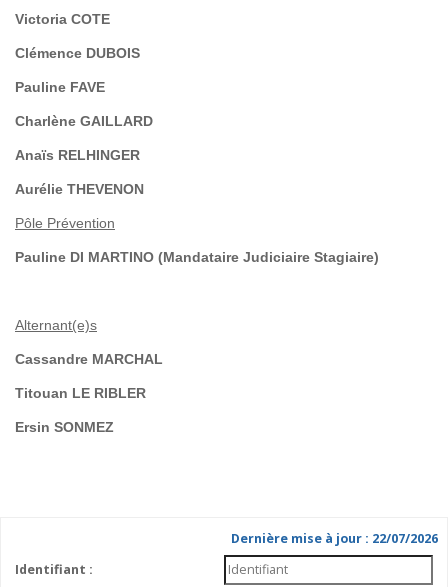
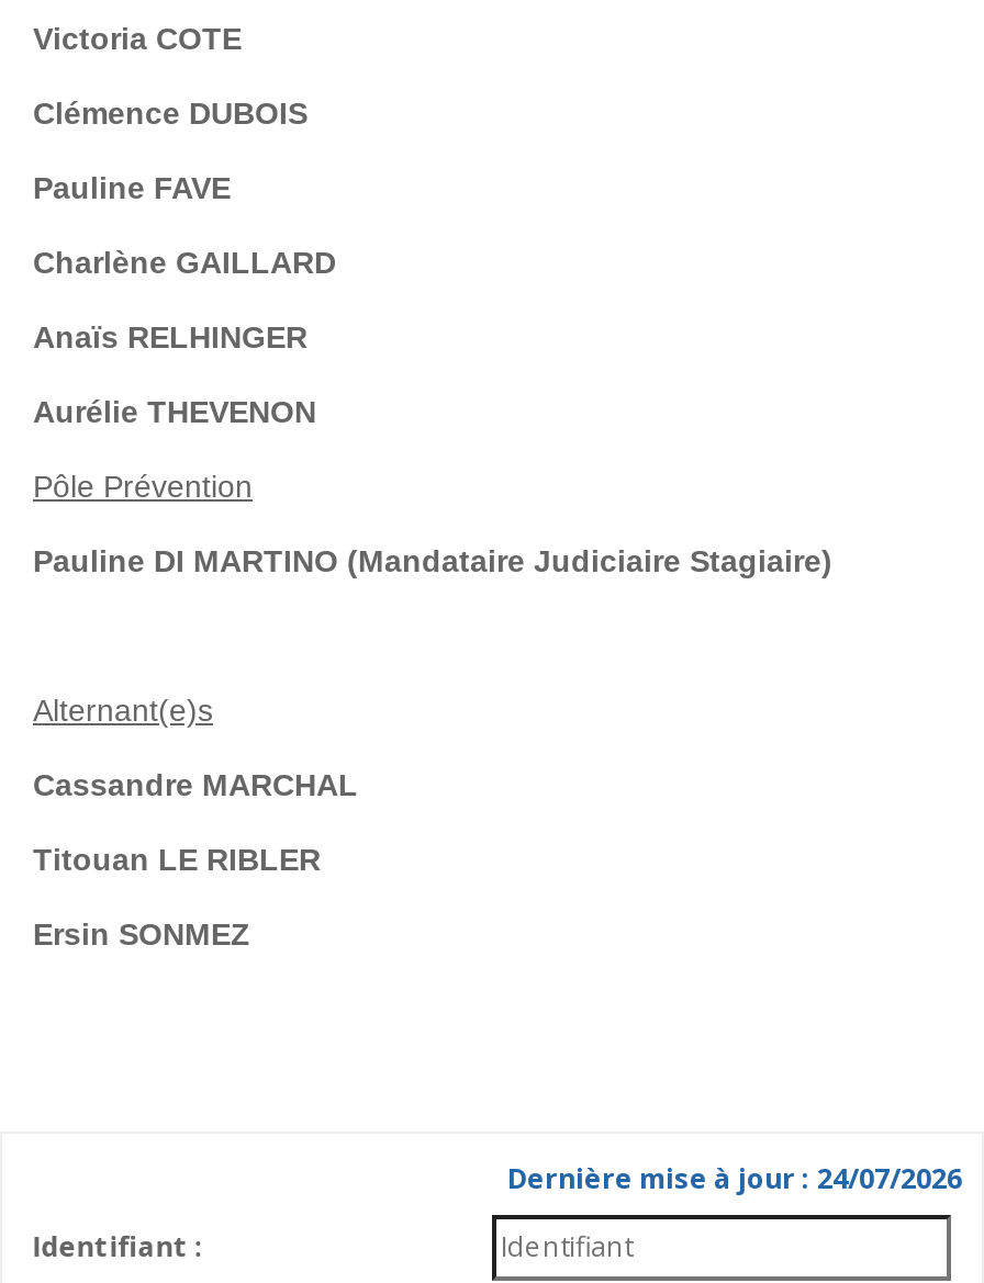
- Dernière mise à jour : 22/07/2026
+ Dernière mise à jour : 24/07/2026
